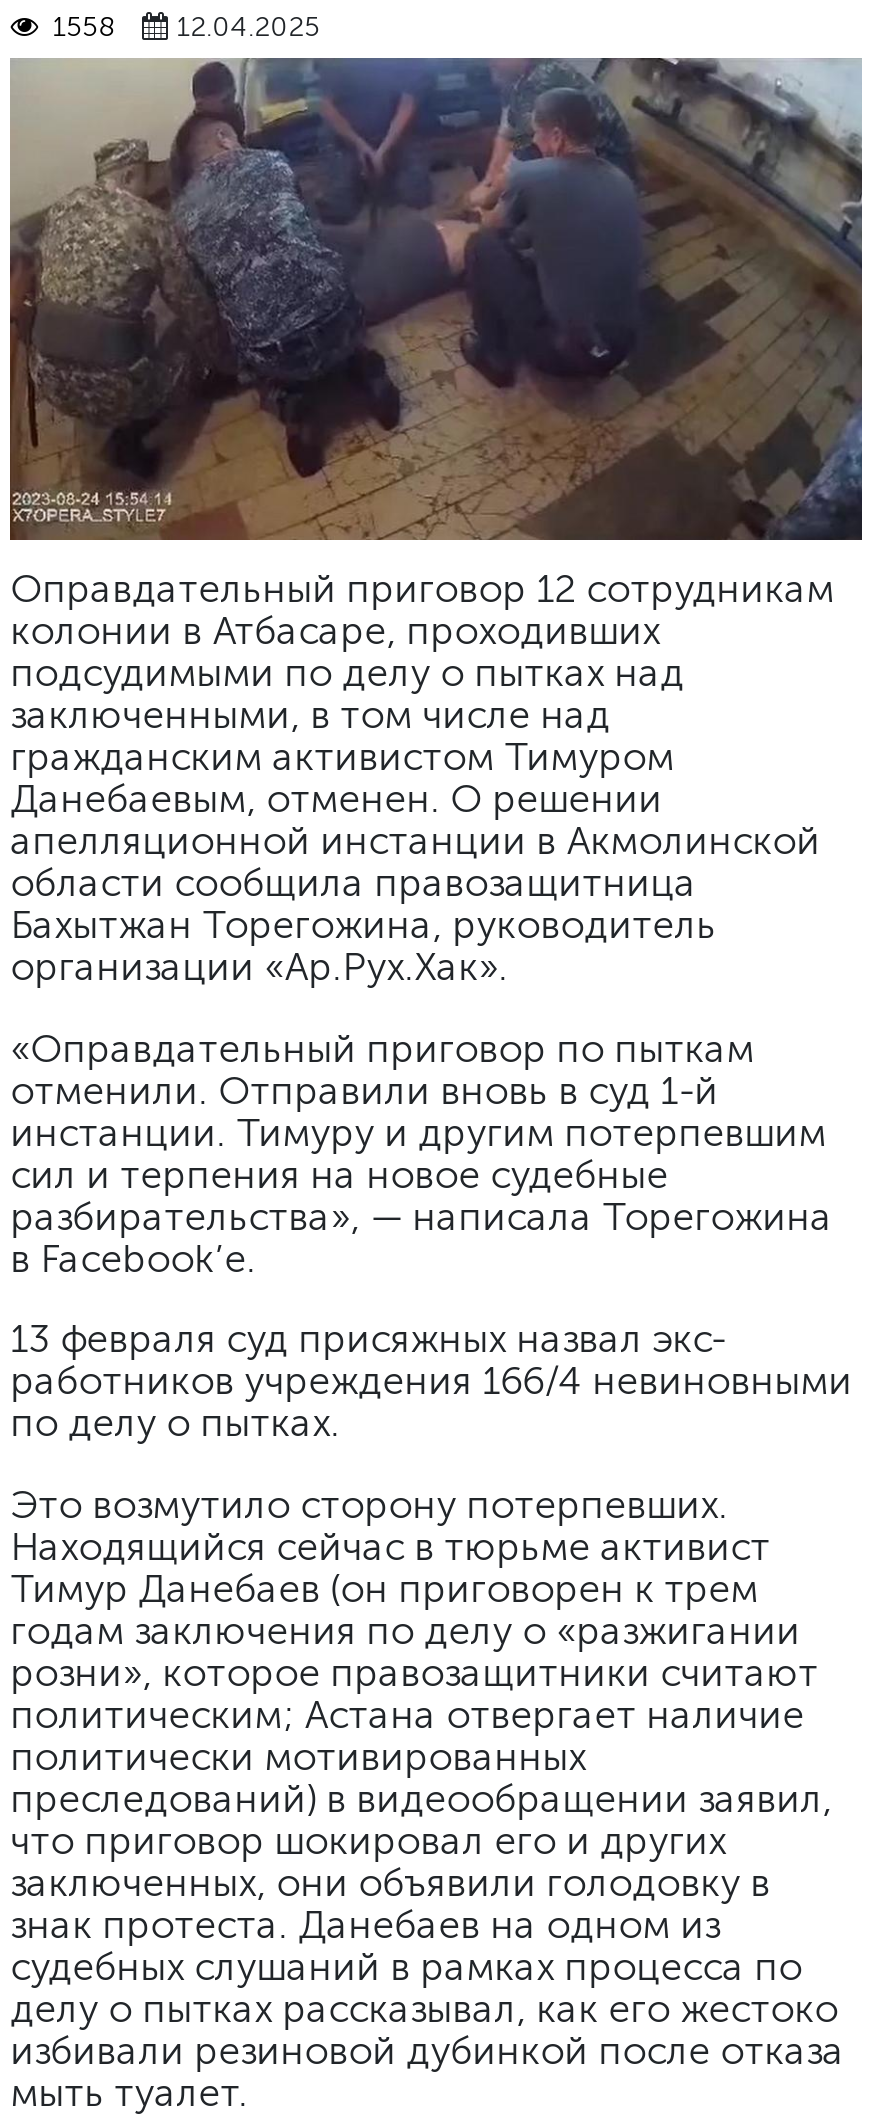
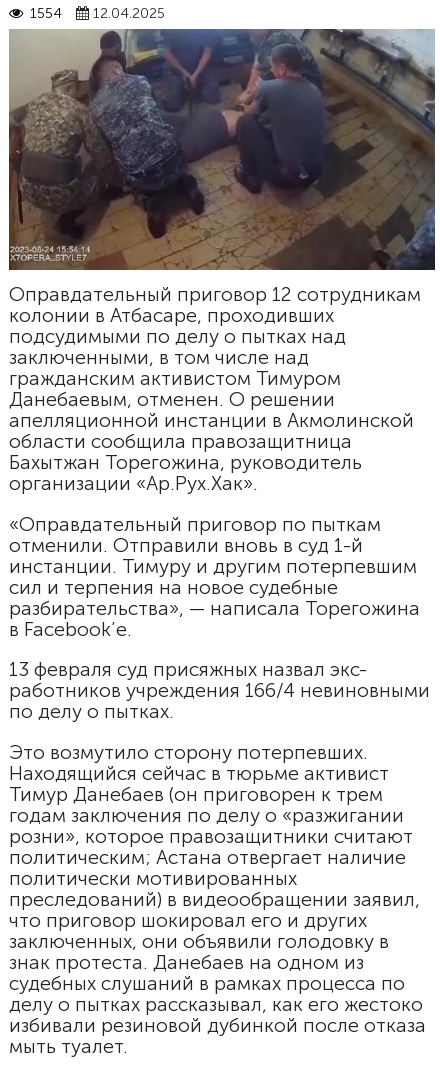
- 1558 12.04.2025
+ 1554 12.04.2025
